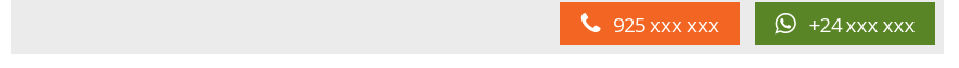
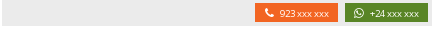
- 925 xxx xxx
+ 923 xxx xxx
